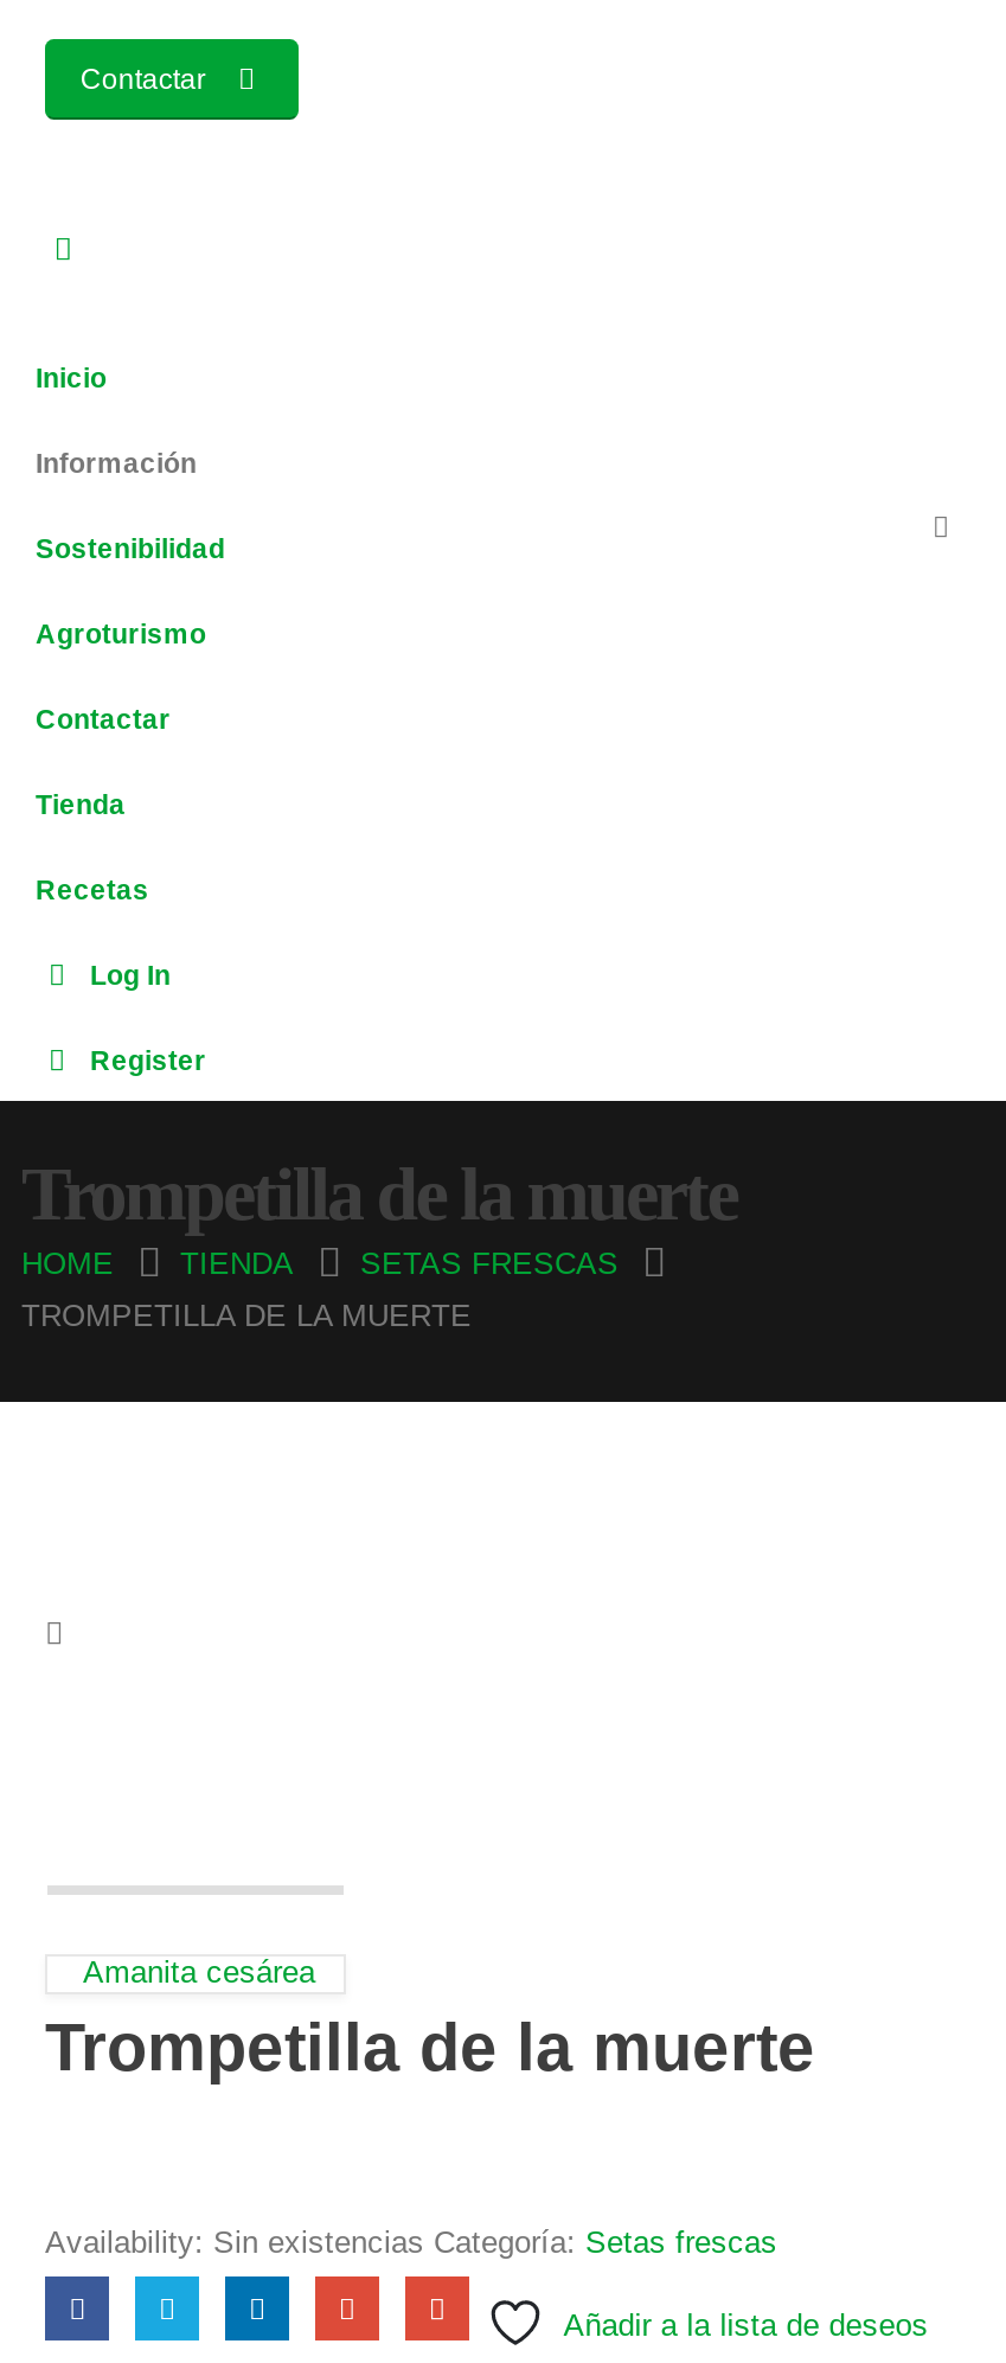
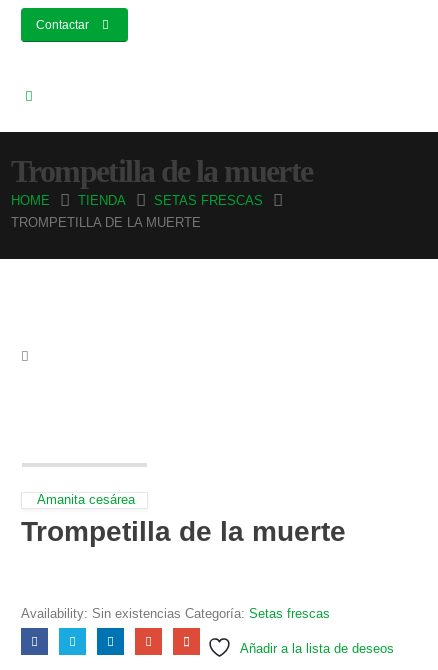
- Inicio
- Información
- Sostenibilidad
- Agroturismo
- Contactar
- Tienda
- Recetas
- Log In
- Register
